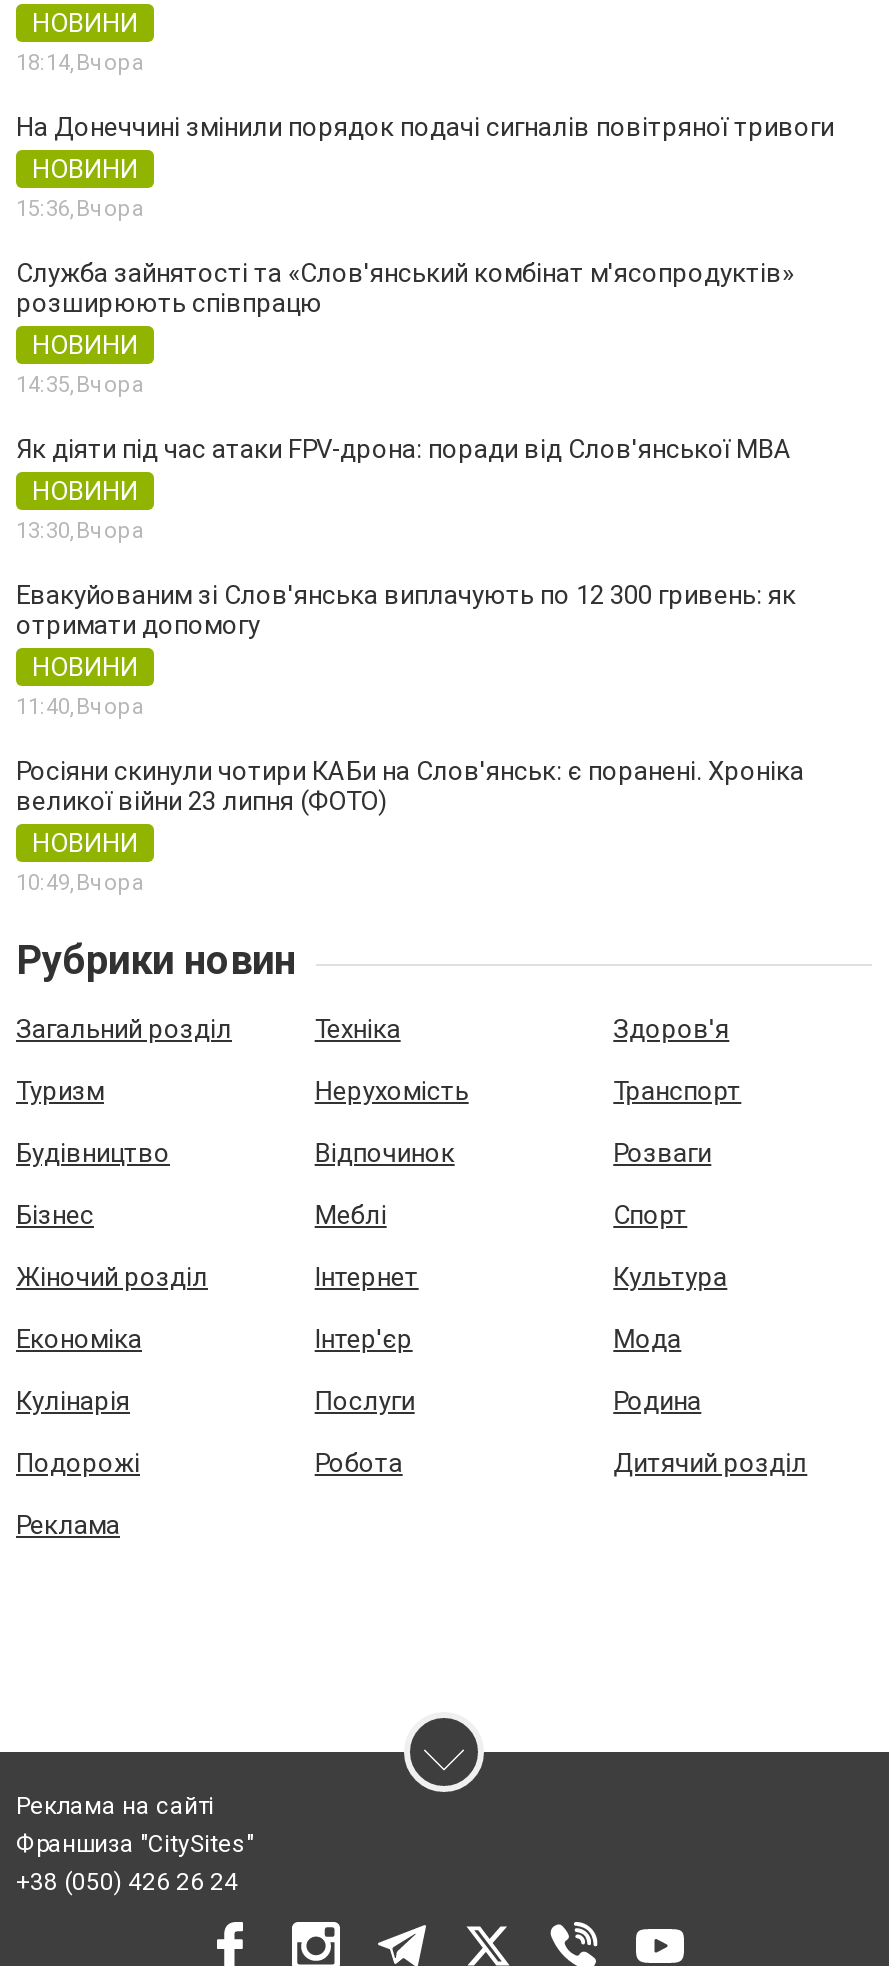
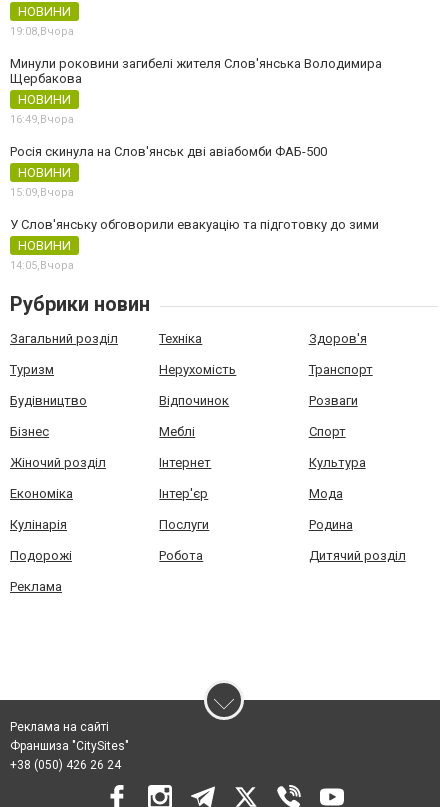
- 18:14, Вчора
+ 19:08, Вчора

- На Донеччині змінили порядок подачі сигналів повітряної тривоги
+ Минули роковини загибелі жителя Слов'янська Володимира
+ Щербакова

- 15:36, Вчора
+ 16:49, Вчора

- Служба зайнятості та «Слов'янський комбінат м'ясопродуктів»
- розширюють співпрацю
+ Росія скинула на Слов'янськ дві авіабомби ФАБ-500

- 14:35, Вчора
+ 15:09, Вчора

- Як діяти під час атаки FPV-дрона: поради від Слов'янської МВА
+ У Слов'янську обговорили евакуацію та підготовку до зими

- 13:30, Вчора
- Евакуйованим зі Слов'янська виплачують по 12 300 гривень: як
- отримати допомогу
- НОВИНИ
- 11:40, Вчора
- Росіяни скинули чотири КАБи на Слов'янськ: є поранені. Хроніка
- великої війни 23 липня (ФОТО)
- НОВИНИ
- 10:49, Вчора
+ 14:05,Вчора
